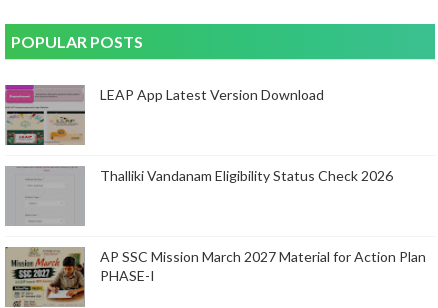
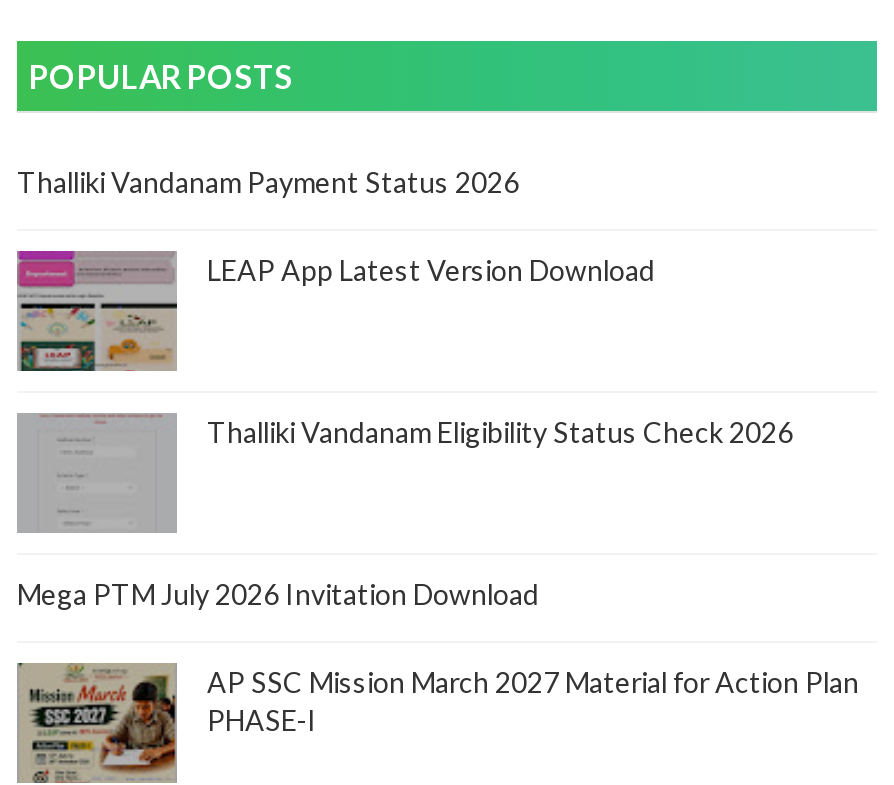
+ Thalliki Vandanam Payment Status 2026

+ Mega PTM July 2026 Invitation Download
